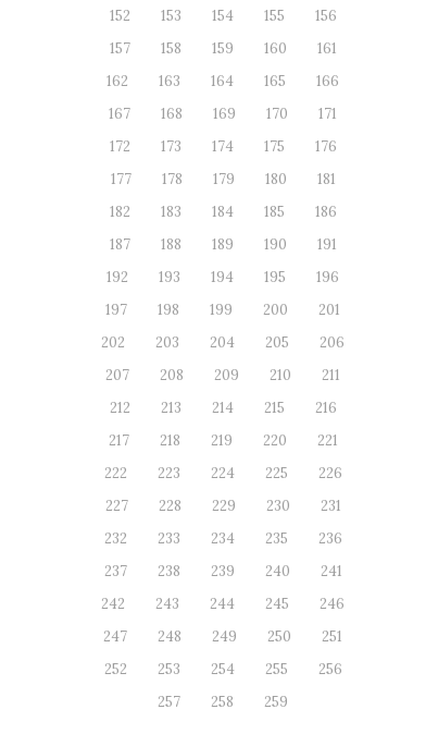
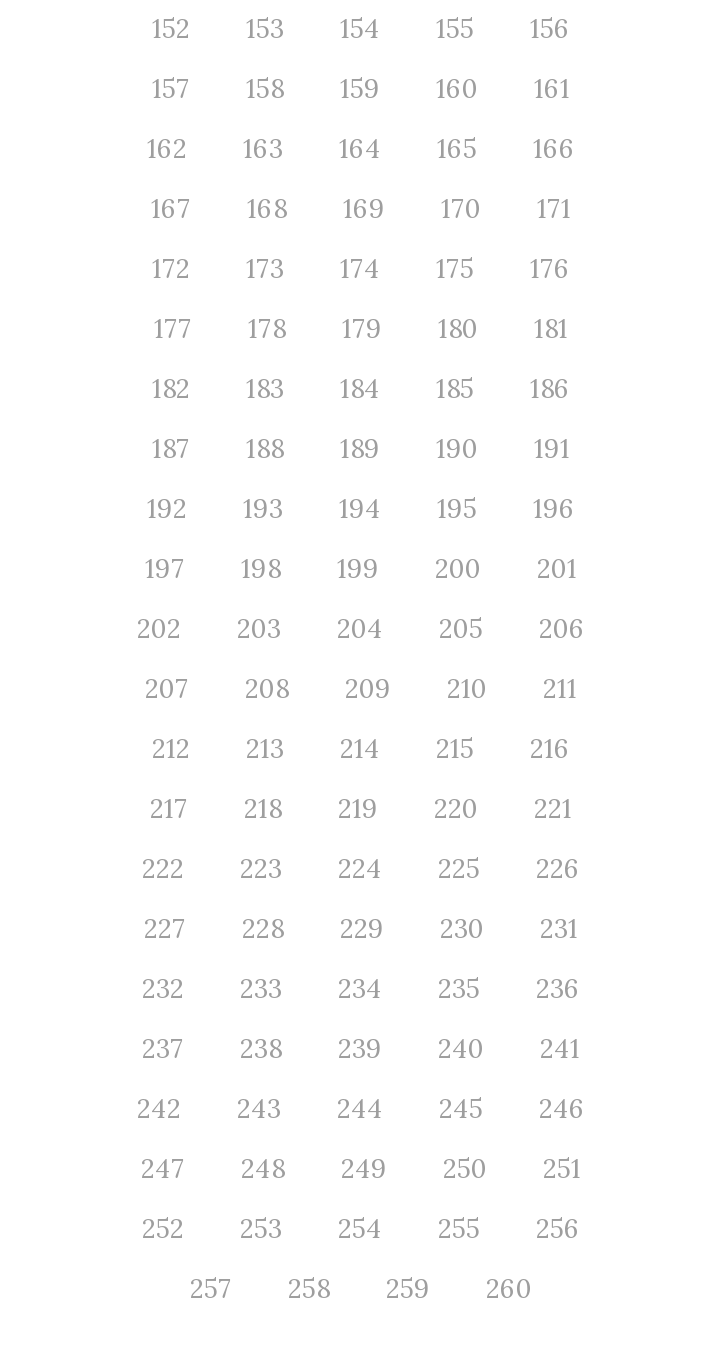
+ 260
